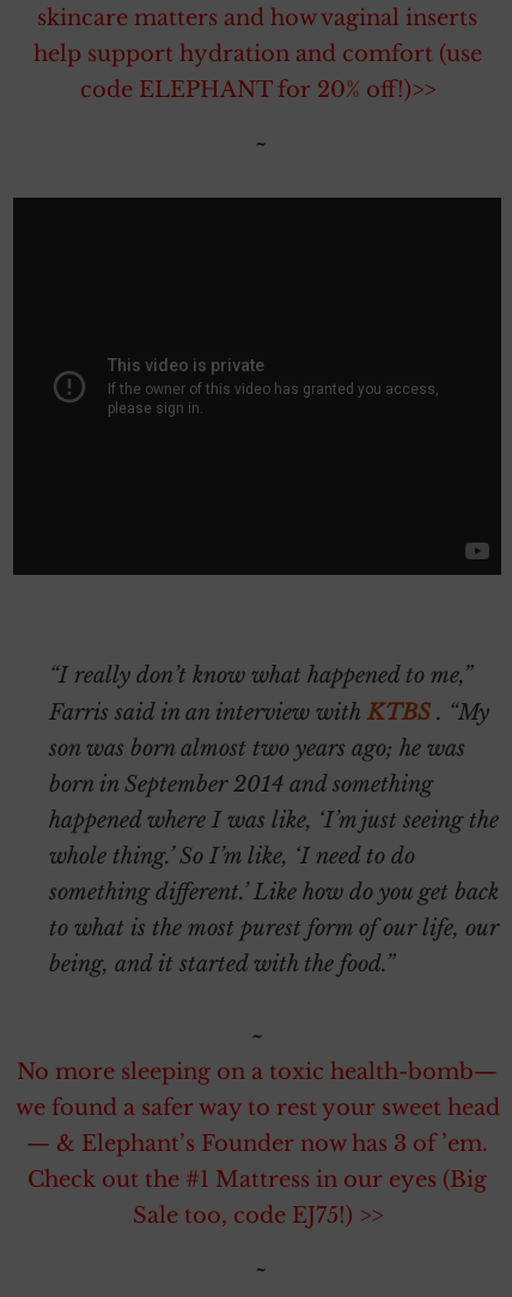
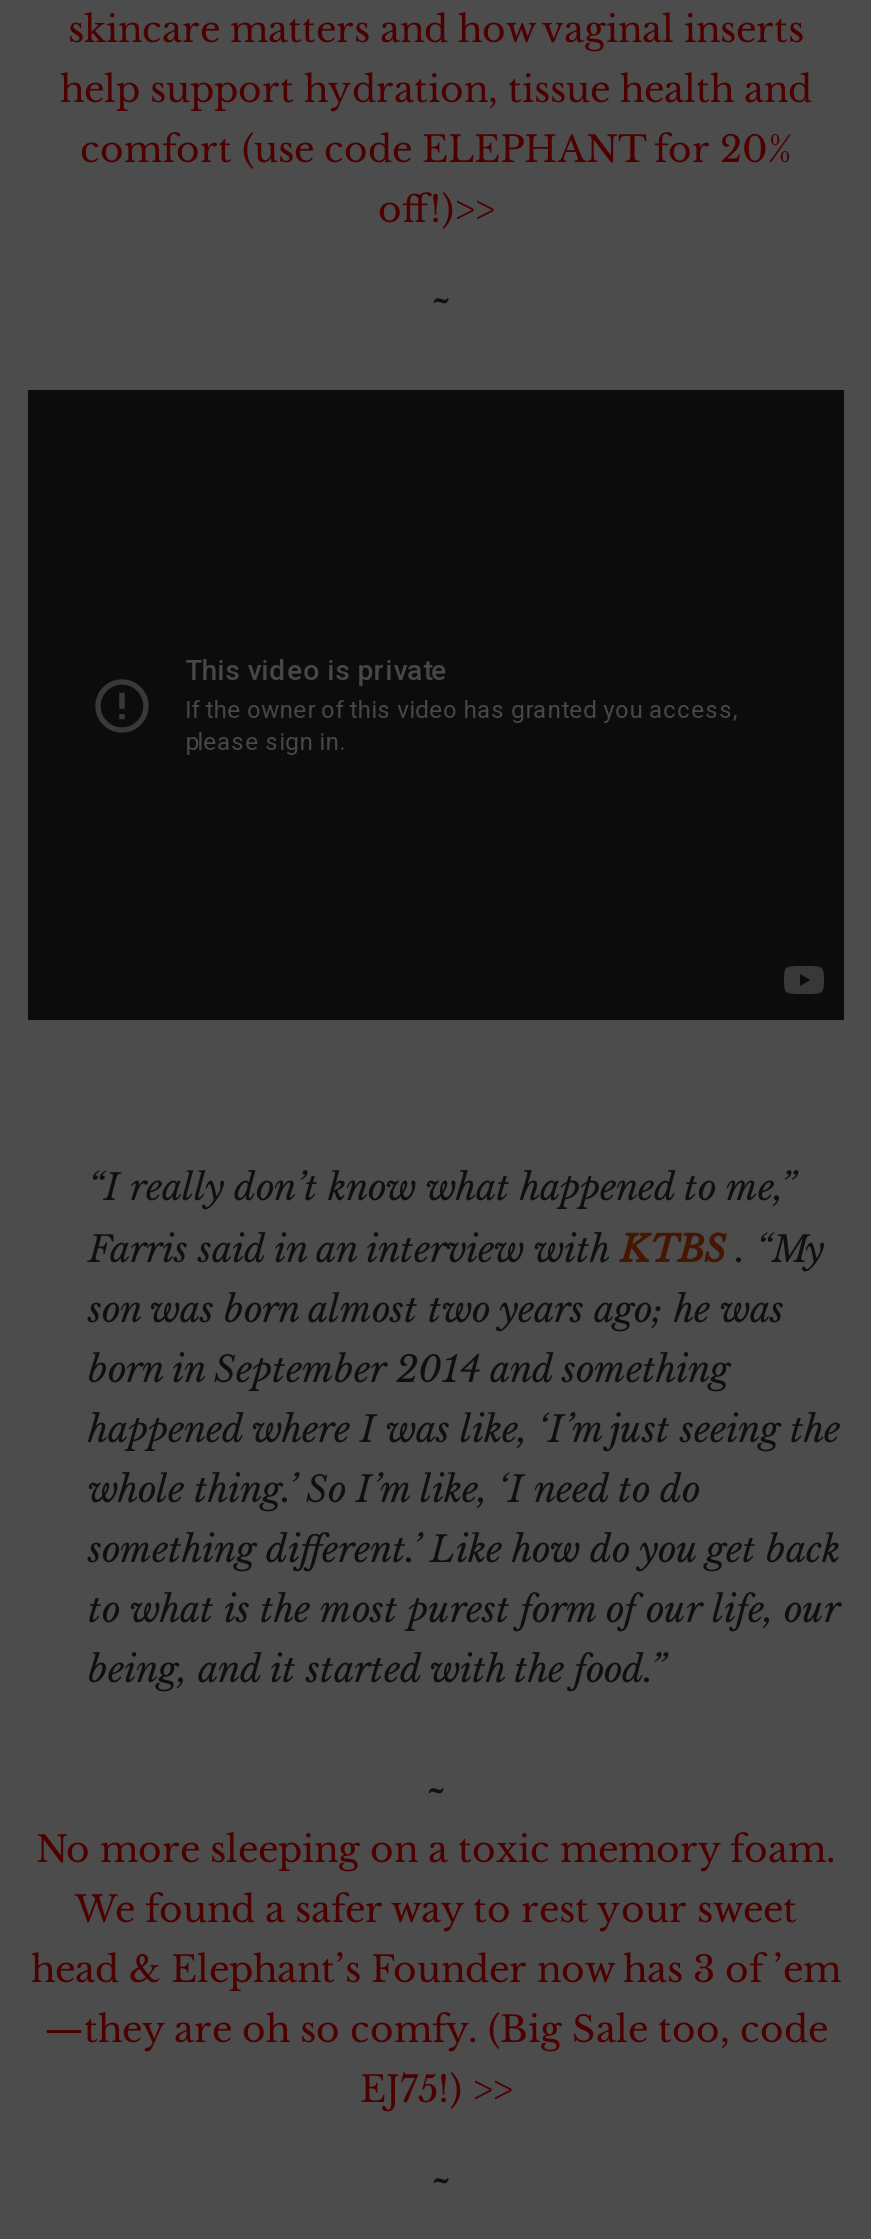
- help support hydration and comfort (use
- code ELEPHANT for 20% off!)>>
+ help support hydration, tissue health and
+ comfort (use code ELEPHANT for 20%
+ off!)>>

- No more sleeping on a toxic health-bomb—
- we found a safer way to rest your sweet head
- — & Elephant’s Founder now has 3 of ’em.
- Check out the #1 Mattress in our eyes (Big
- Sale too, code EJ75!) >>
+ No more sleeping on a toxic memory foam.
+ We found a safer way to rest your sweet
+ head & Elephant’s Founder now has 3 of ’em
+ —they are oh so comfy. (Big Sale too, code
+ EJ75!) >>
